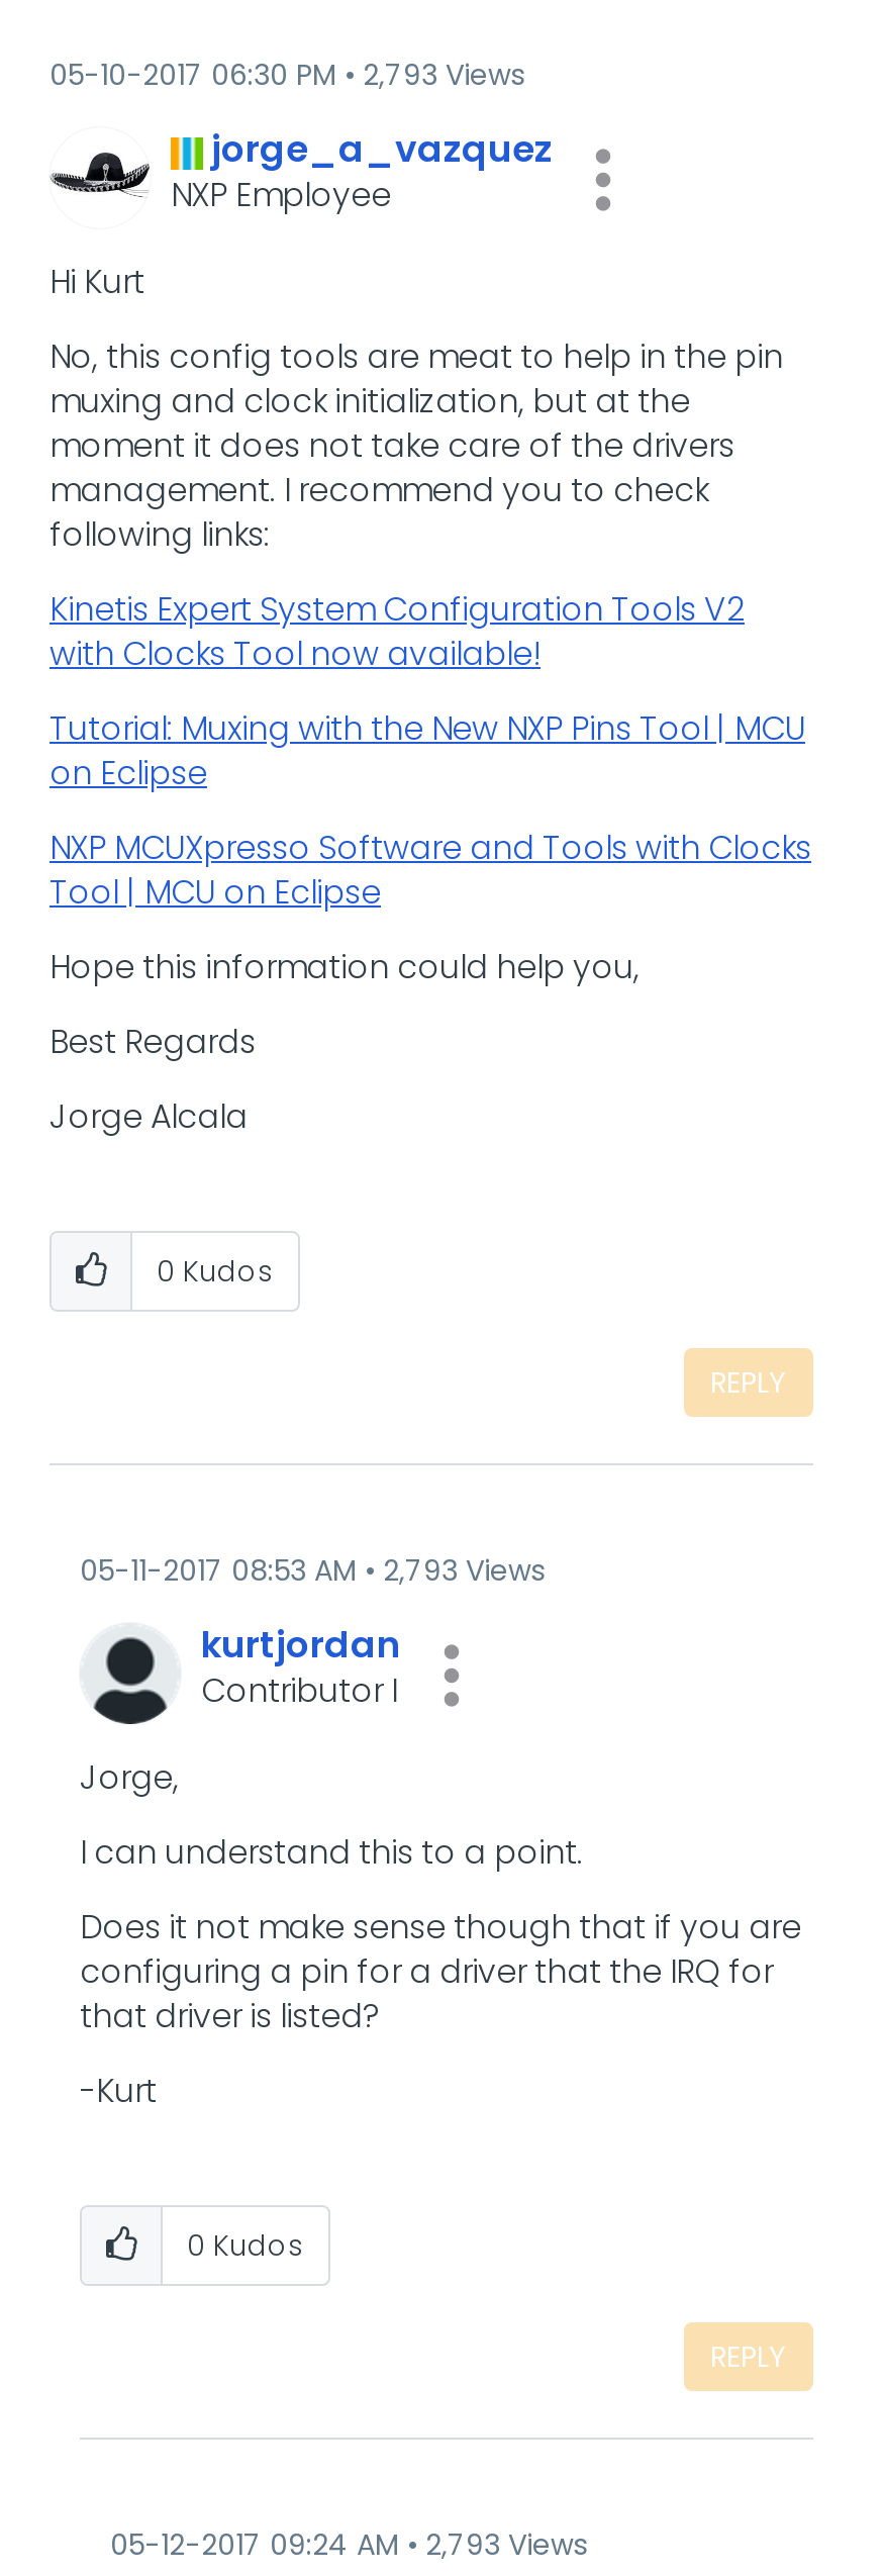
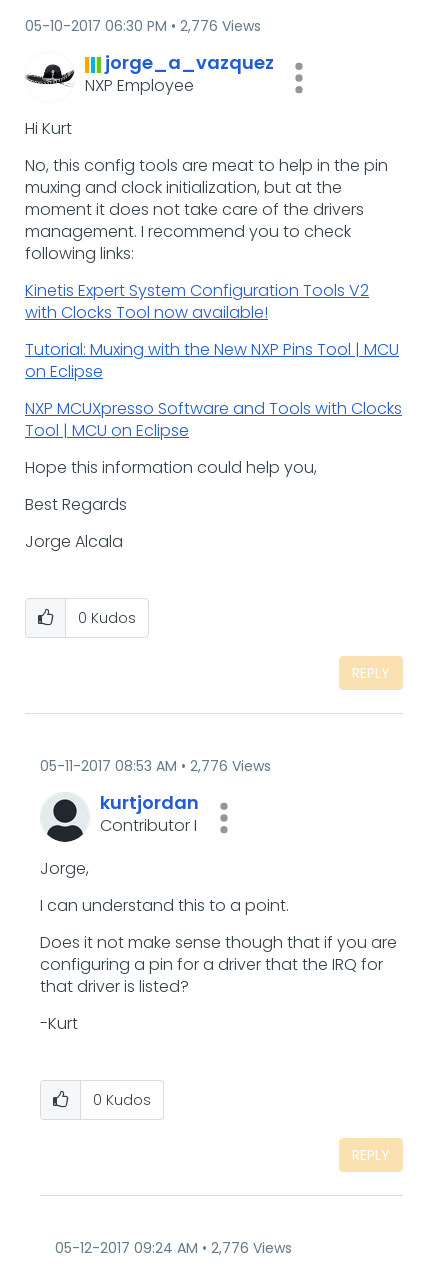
- 05-10-2017 06:30 PM 2,793 Views
+ 05-10-2017 06:30 PM 2,776 Views

- 05-11-2017 08:53 AM 2,793 Views
+ 05-11-2017 08:53 AM 2,776 Views

- 05-12-2017 09:24 AM 2,793 Views
+ 05-12-2017 09:24 AM 2,776 Views
